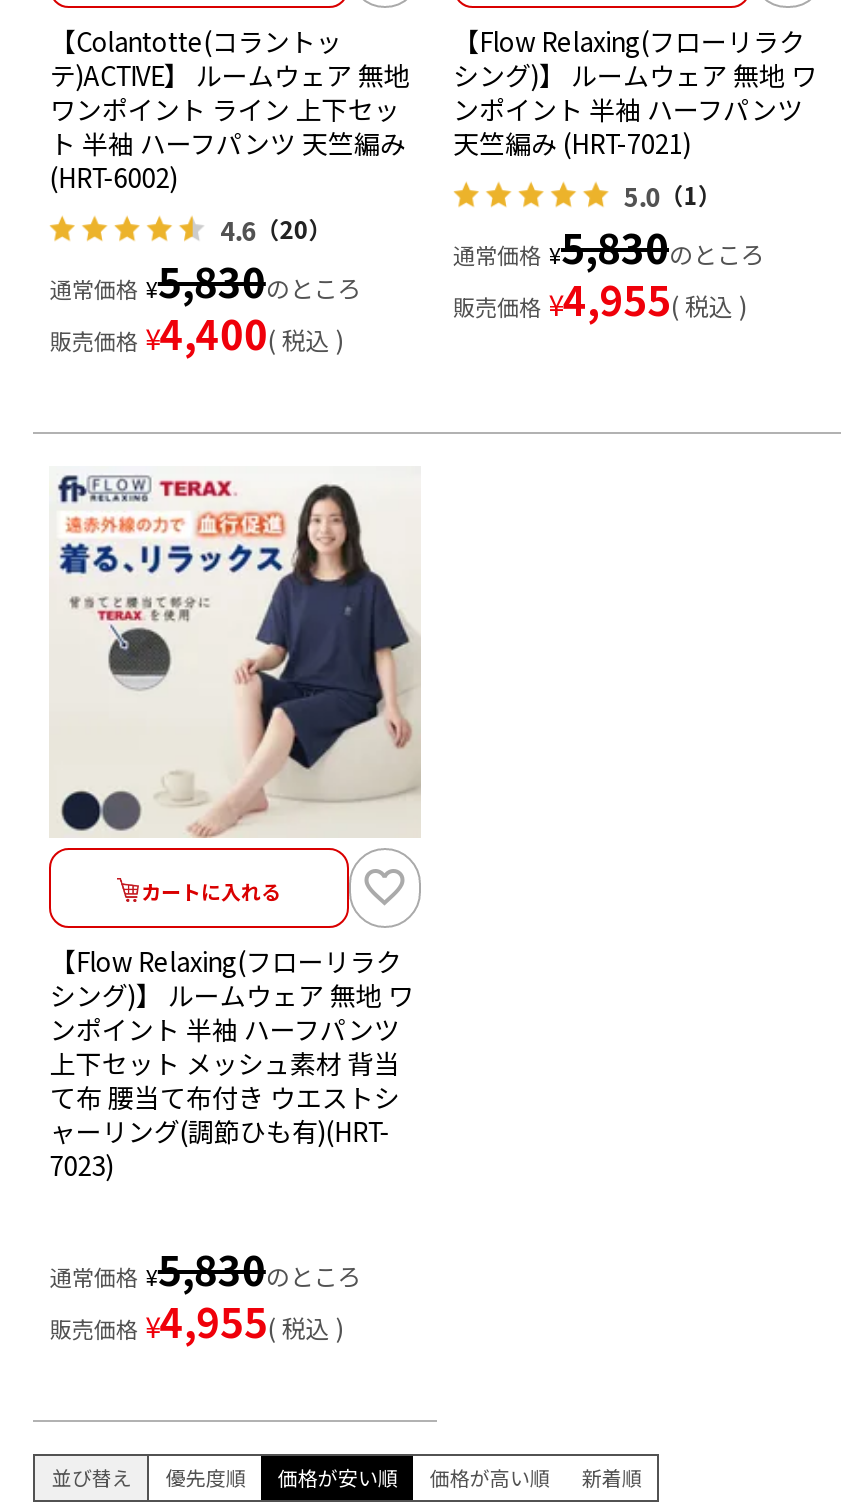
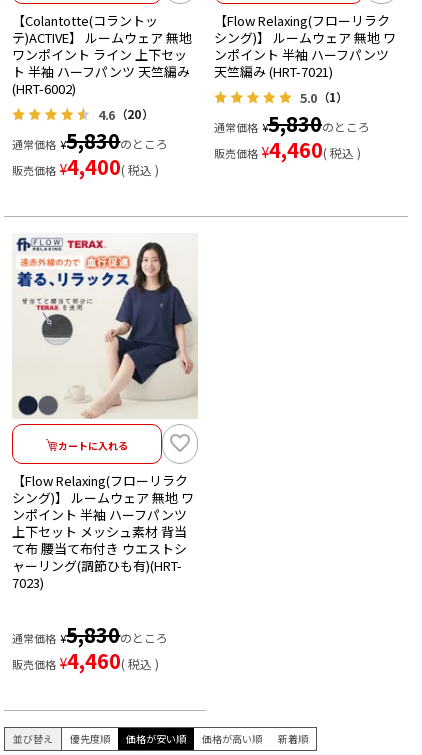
- 販売価格 ¥4,955 税込
+ 販売価格 ¥4,460 税込

- 販売価格 ¥4,955 税込
+ 販売価格 ¥4,460 税込
